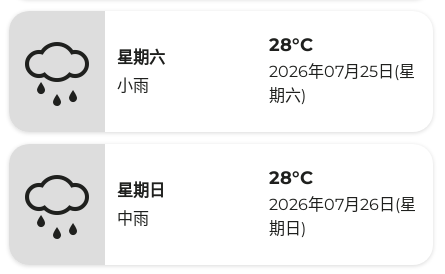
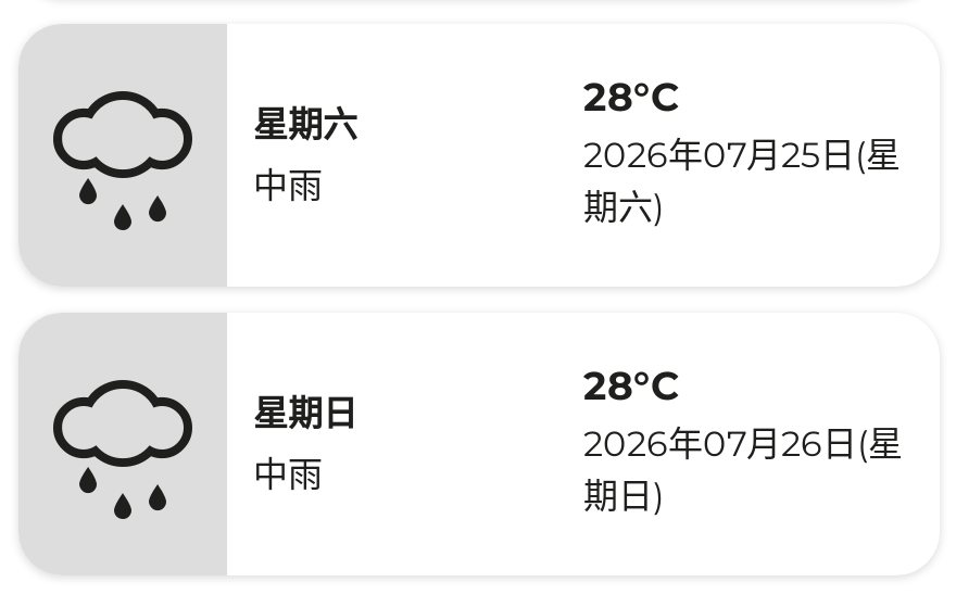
- 小雨
+ 中雨
